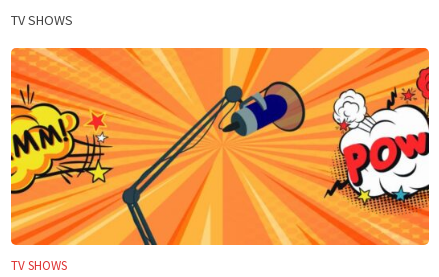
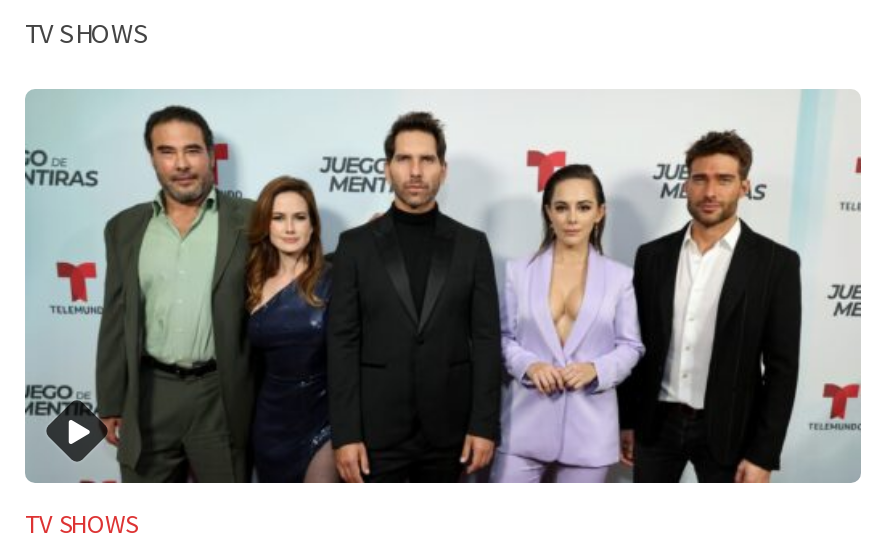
- [image]
+ [image]
